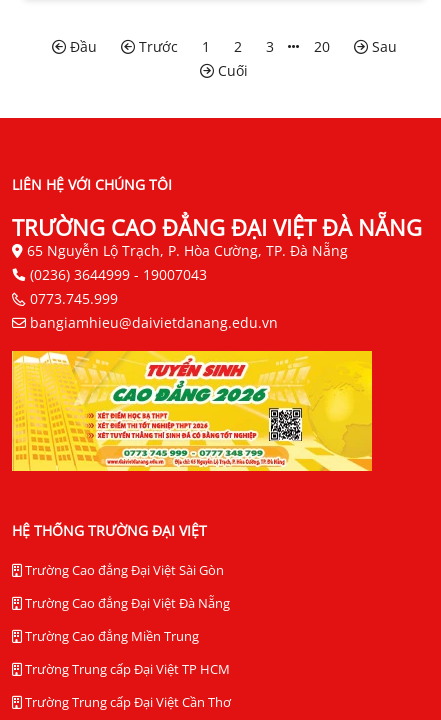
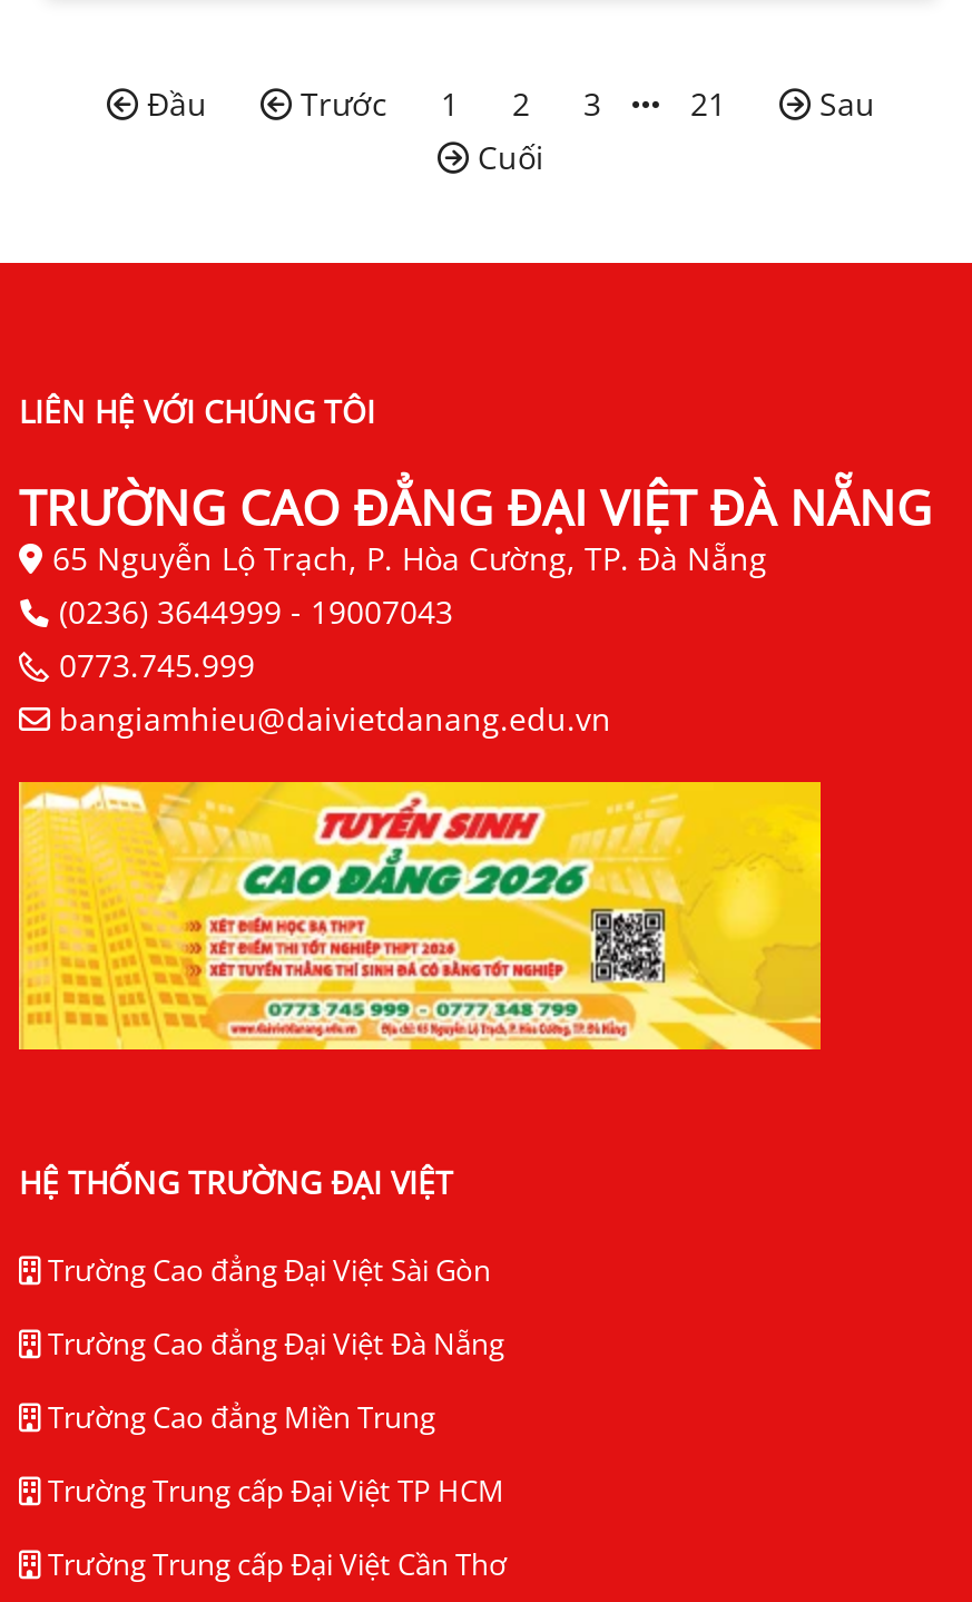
- 20 Sau
+ 21 Sau
